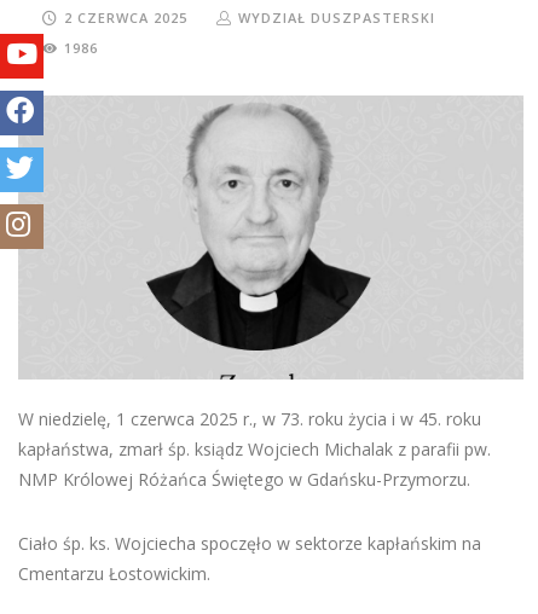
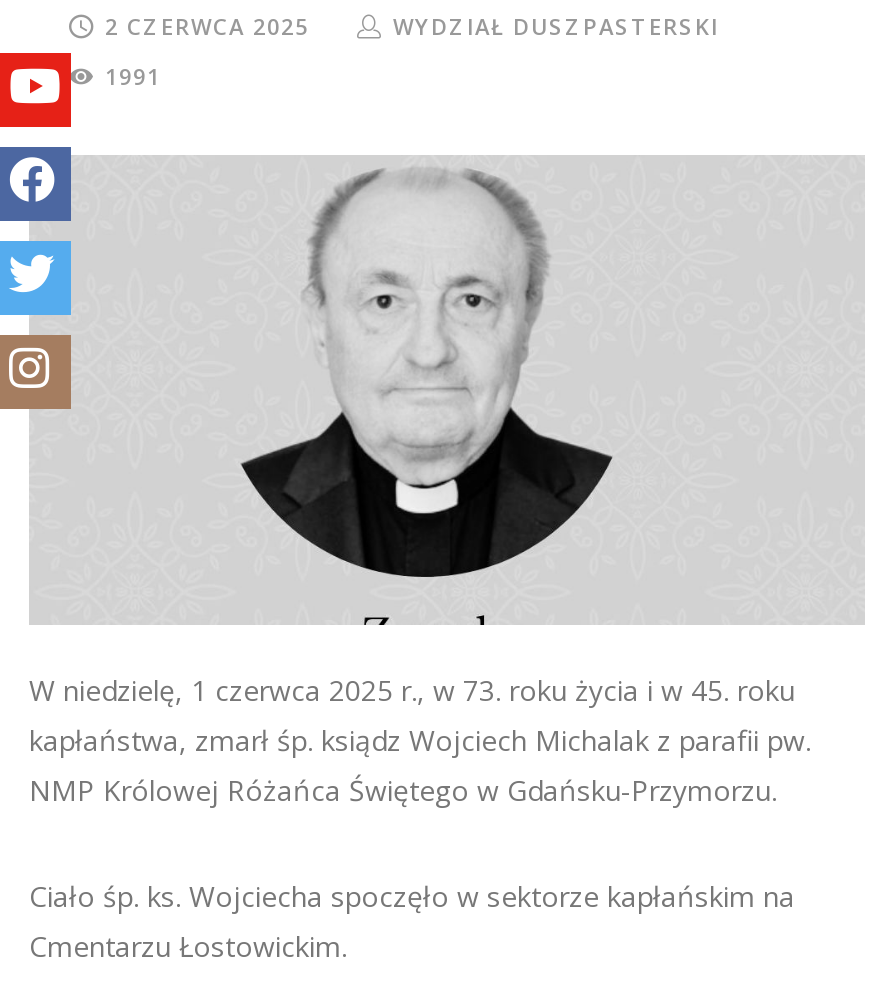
- 1986
+ 1991
